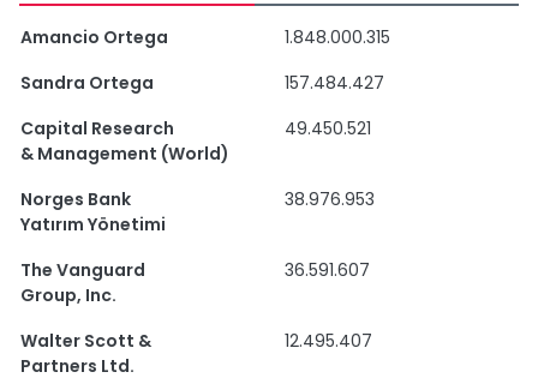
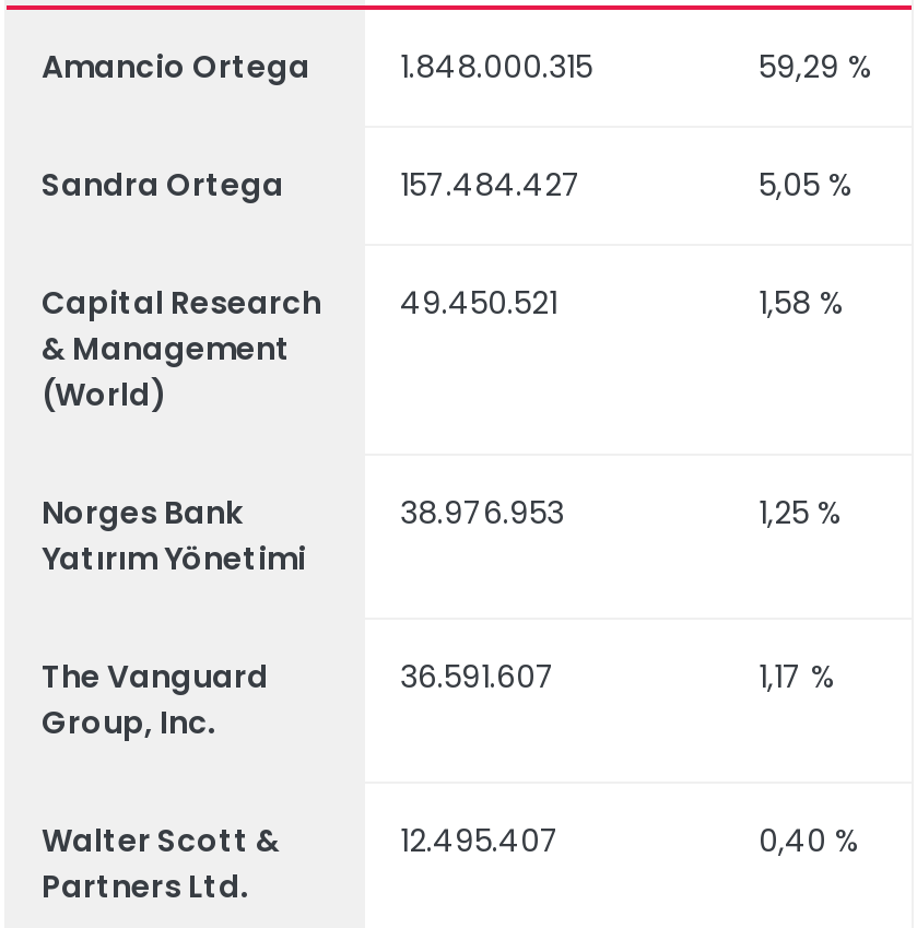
+ 59,29 %

+ 5,05 %

+ 1,58 %

+ 1,25 %

+ 1,17 %

+ 0,40 %
